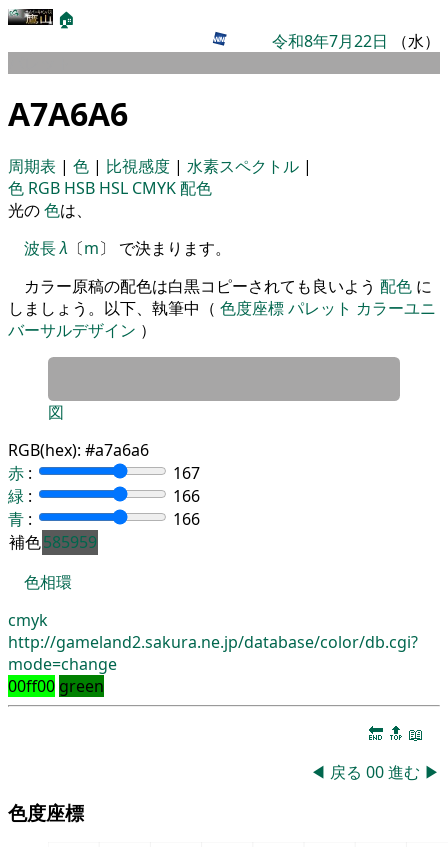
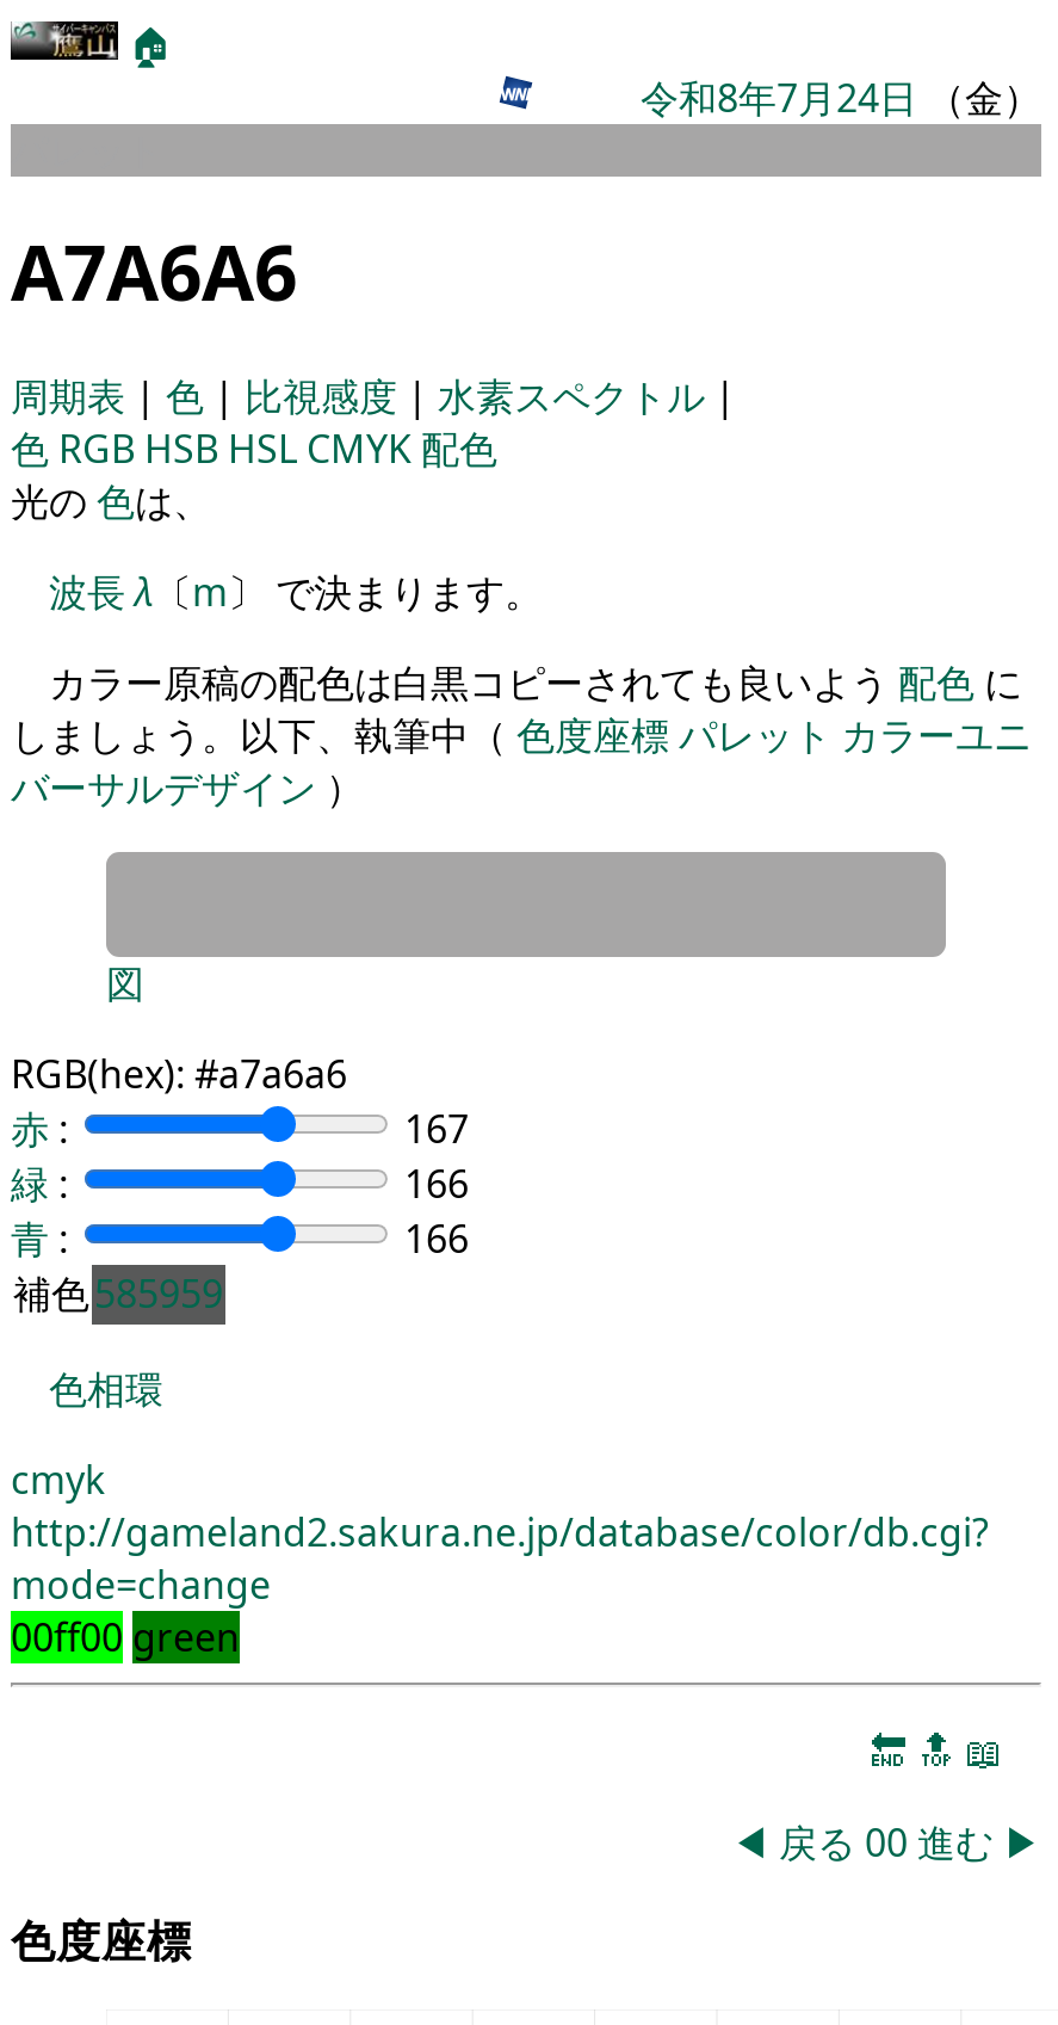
- 令和8年7月22日（水）
+ 令和8年7月24日（金）
